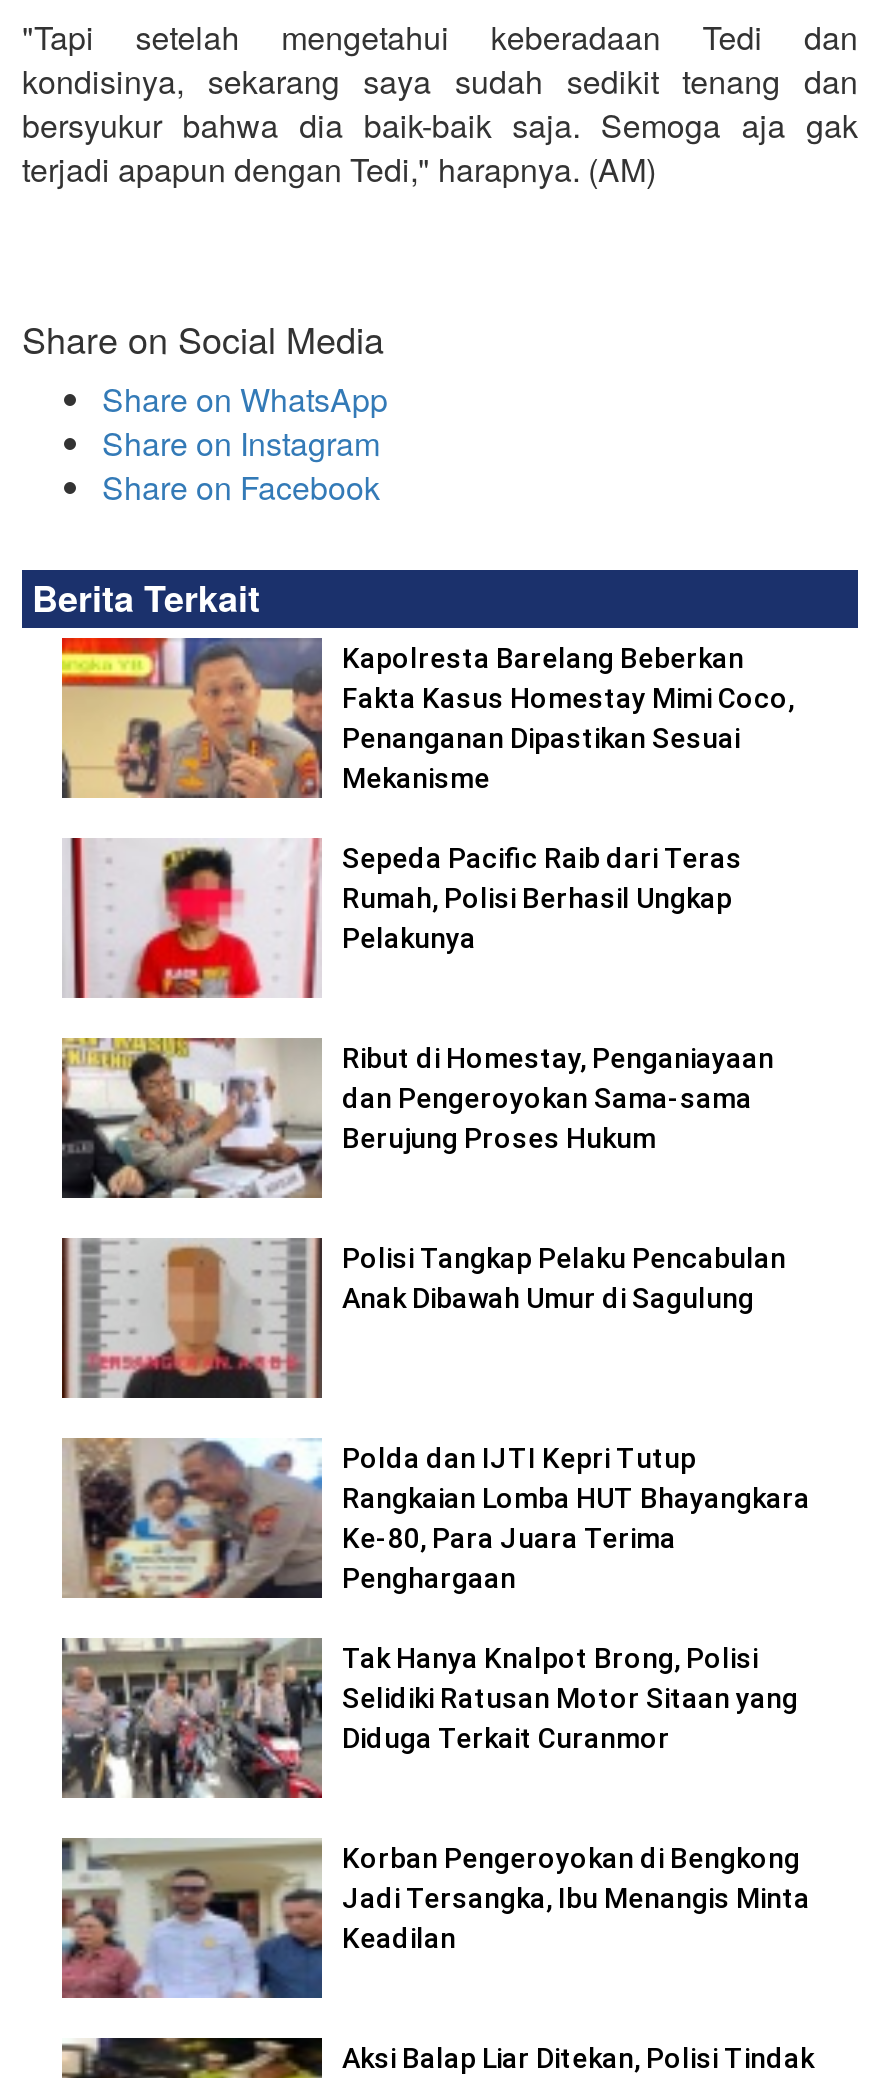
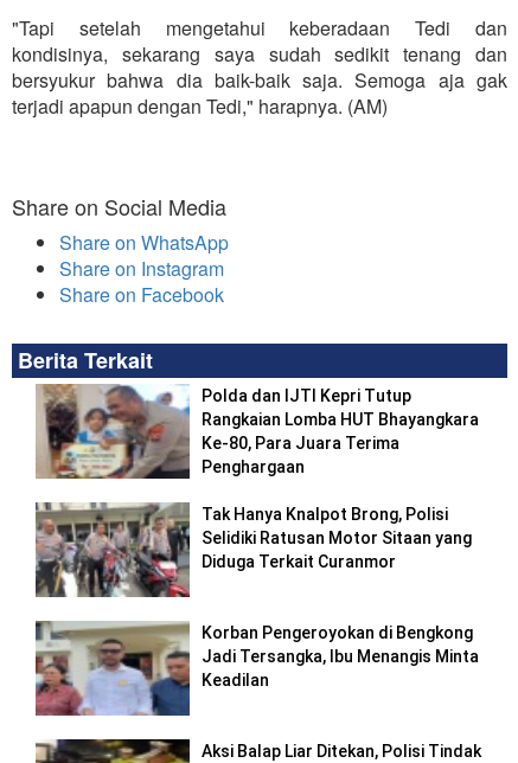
- [image]
- Kapolresta Barelang Beberkan
- Fakta Kasus Homestay Mimi Coco,
- Penanganan Dipastikan Sesuai
- Mekanisme
- Sepeda Pacific Raib dari Teras
- Rumah, Polisi Berhasil Ungkap
- Pelakunya

- [image]
- Ribut di Homestay, Penganiayaan
- dan Pengeroyokan Sama-sama
- Berujung Proses Hukum

- [image]
- Polisi Tangkap Pelaku Pencabulan
- Anak Dibawah Umur di Sagulung

- [image]
